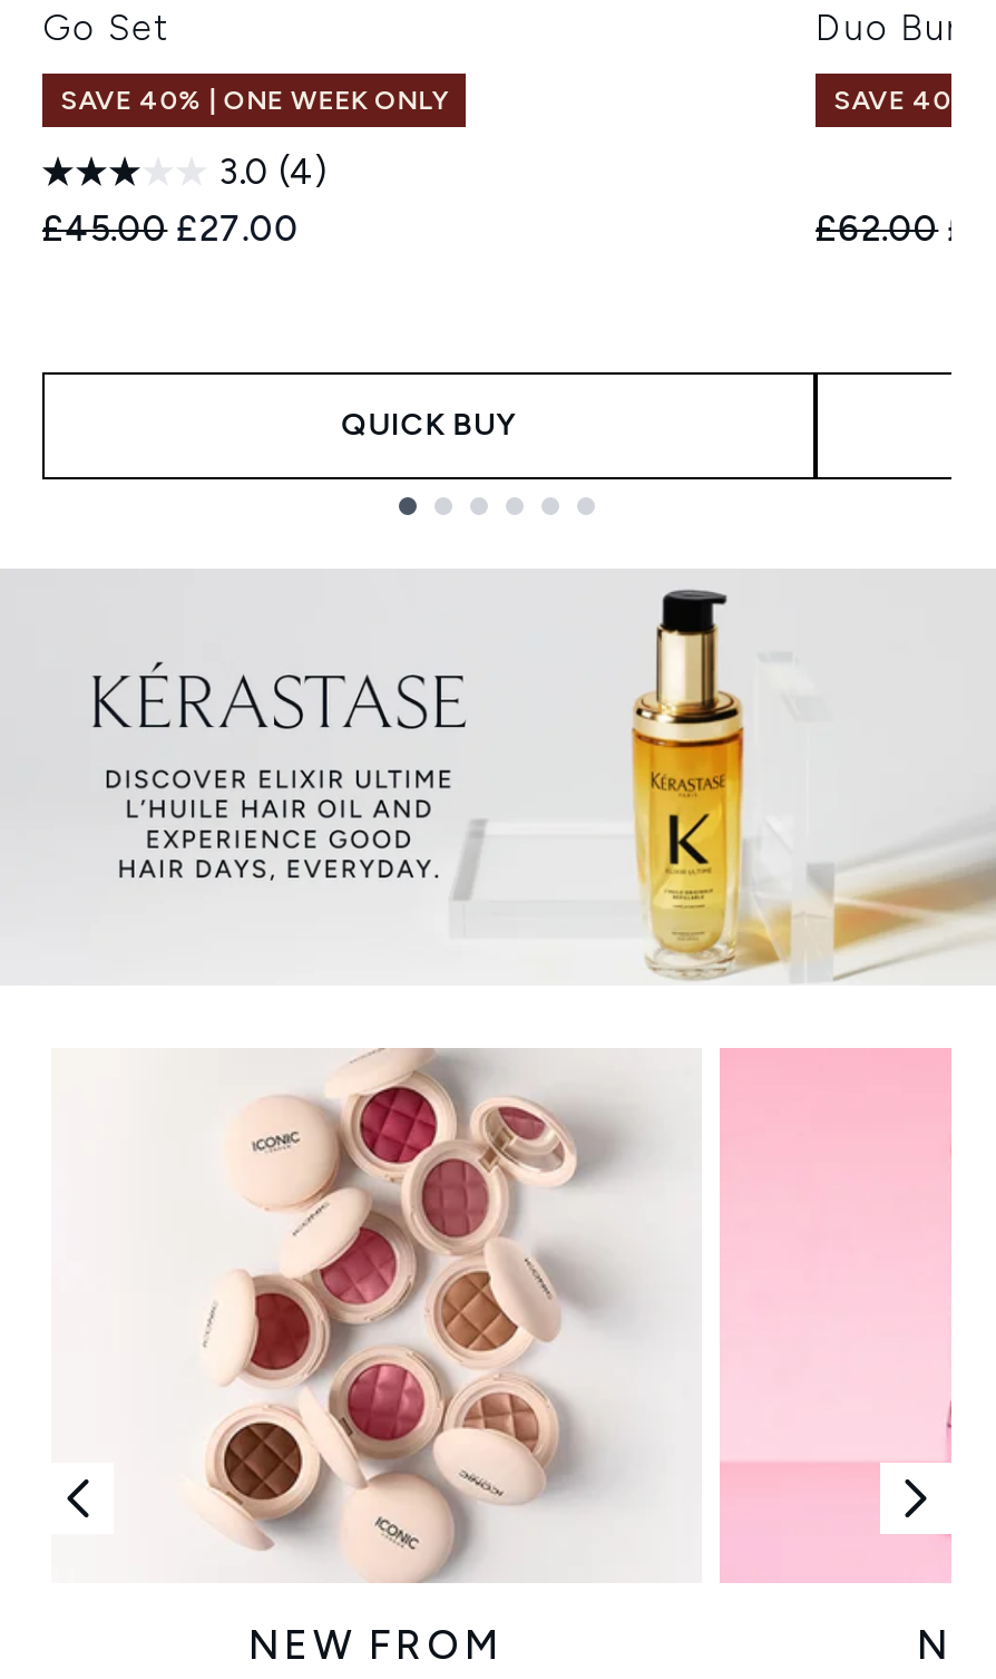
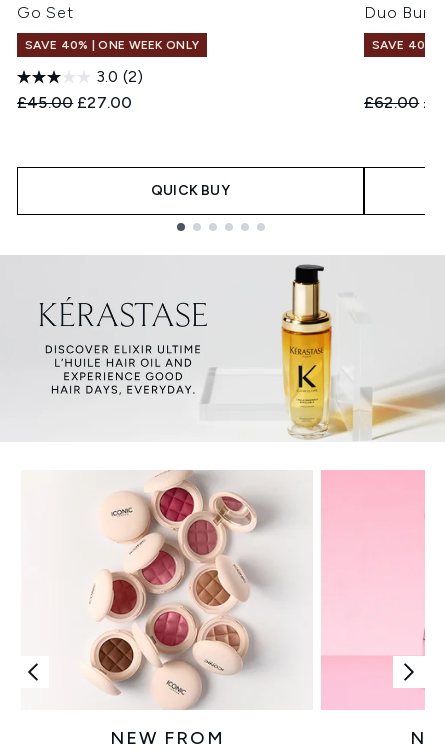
- 3.0 (4)
+ 3.0 (2)
